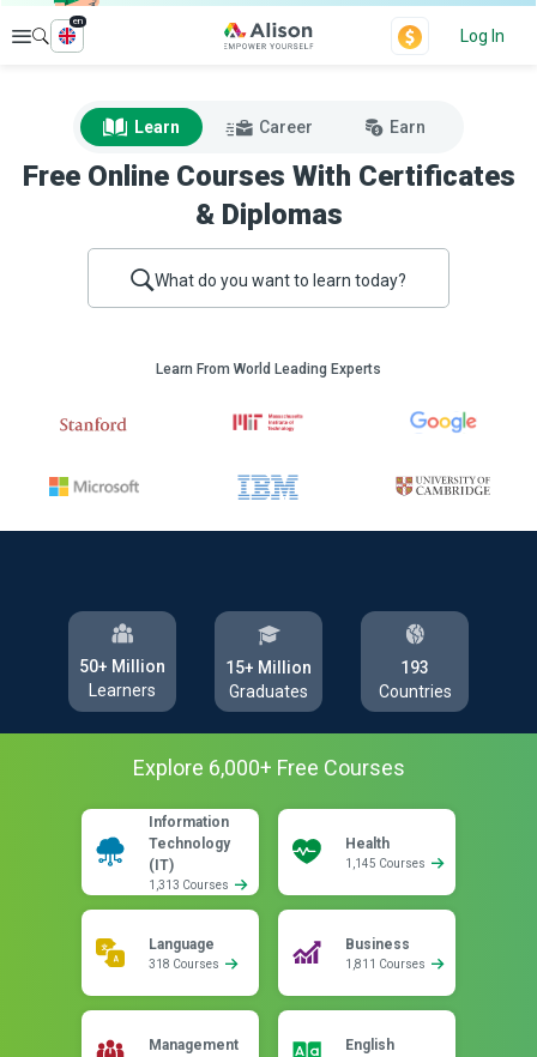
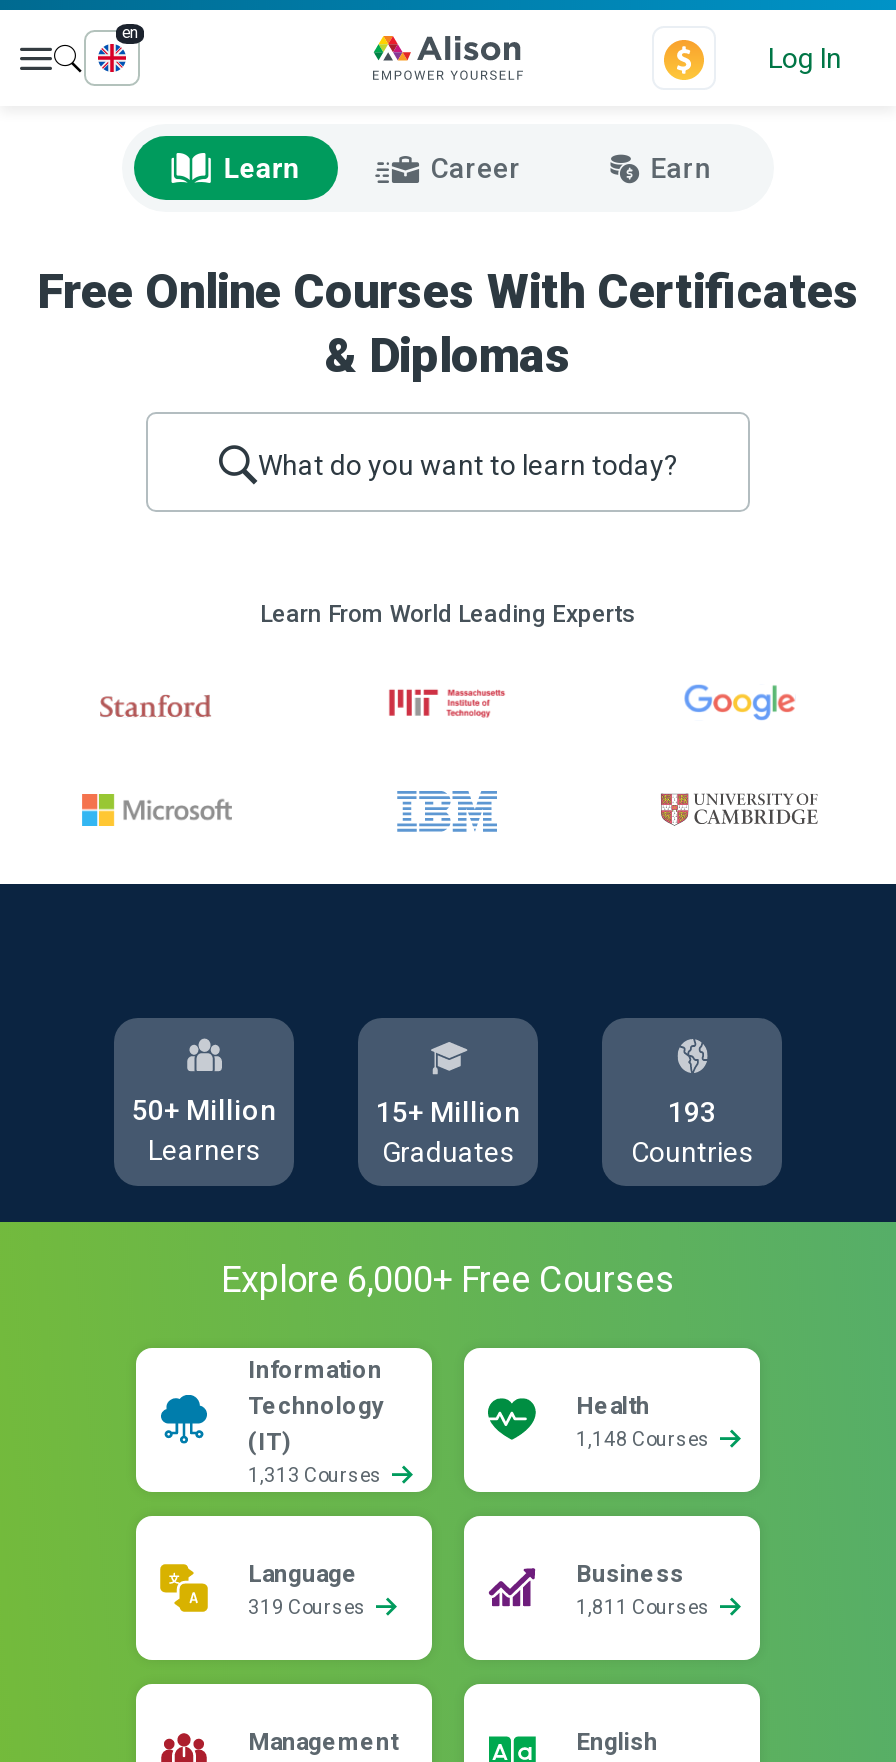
moved up: Learn | Career | Earn

- 1,145 Courses
+ 1,148 Courses

- 318 Courses
+ 319 Courses
